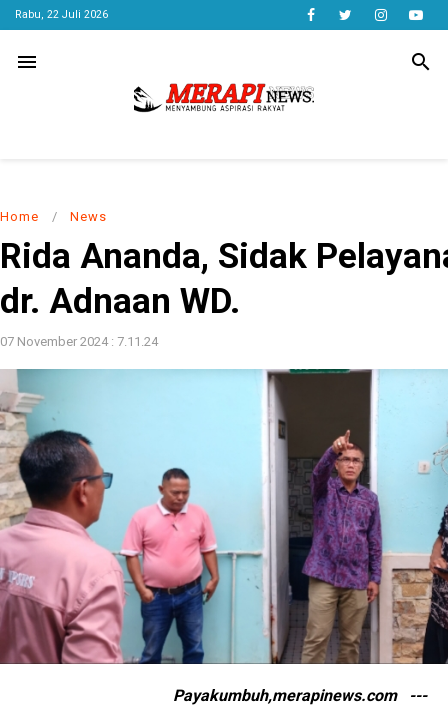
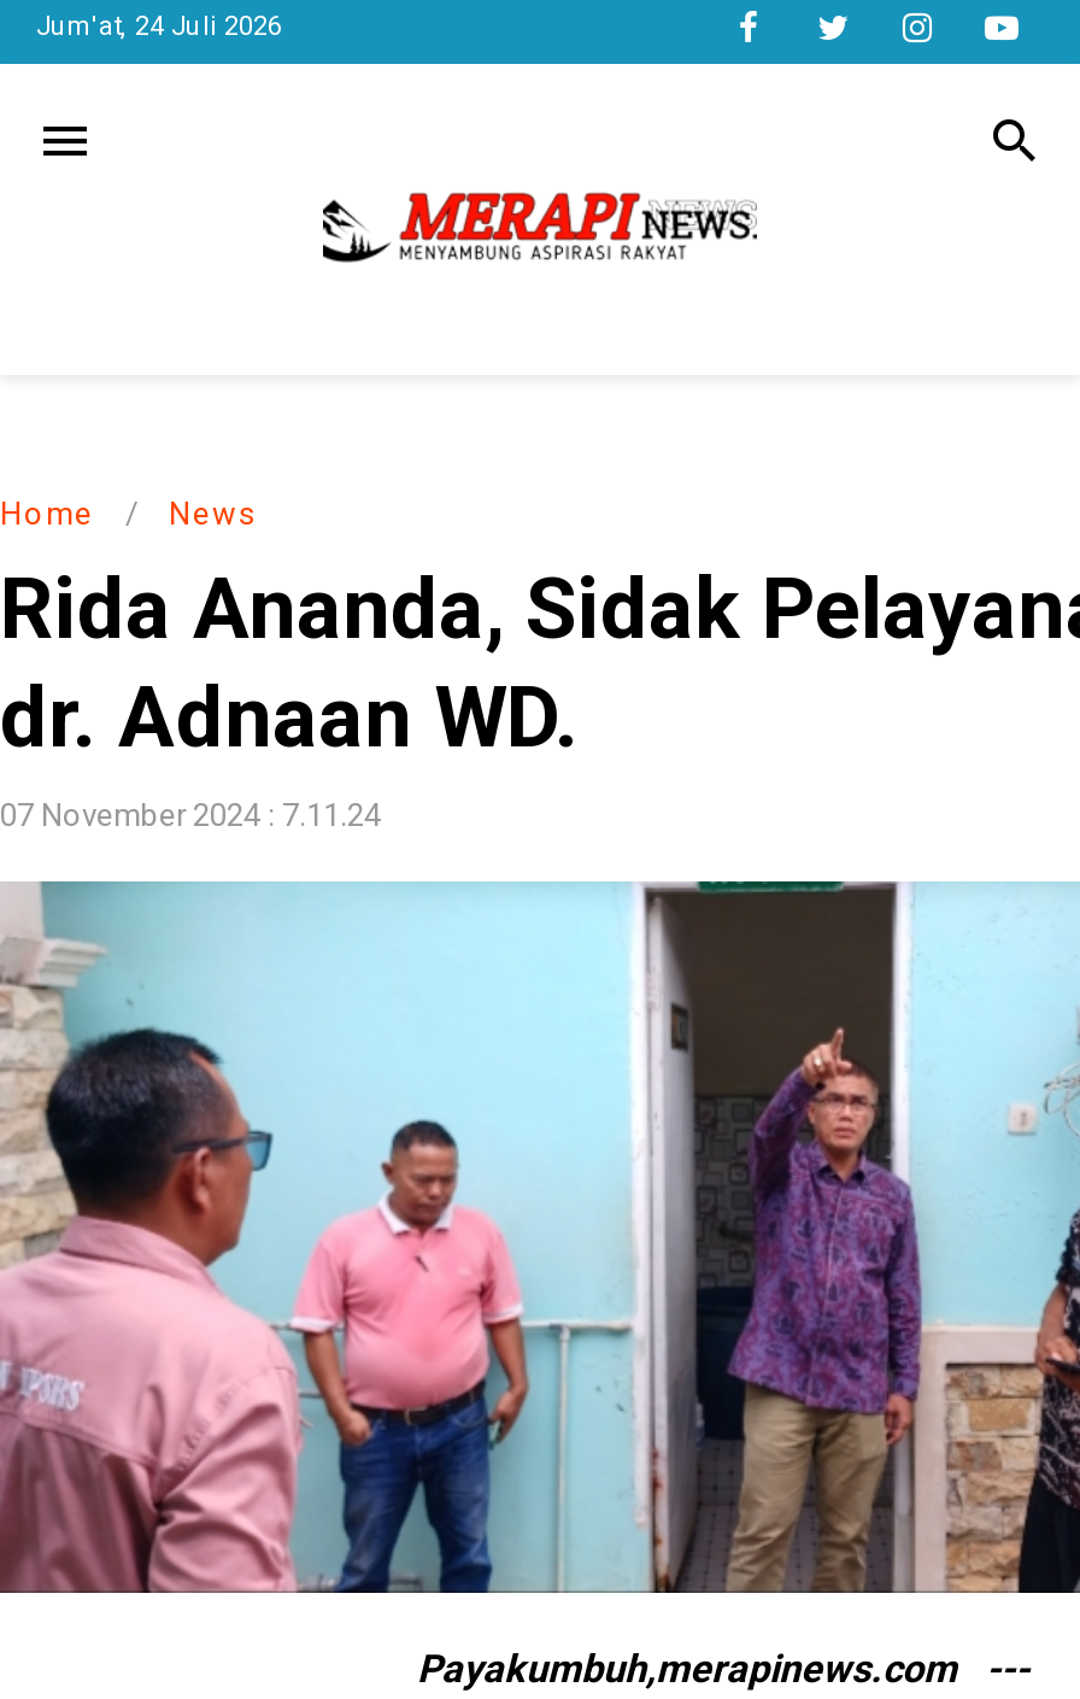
- Rabu, 22 Juli 2026
+ Jum'at, 24 Juli 2026
